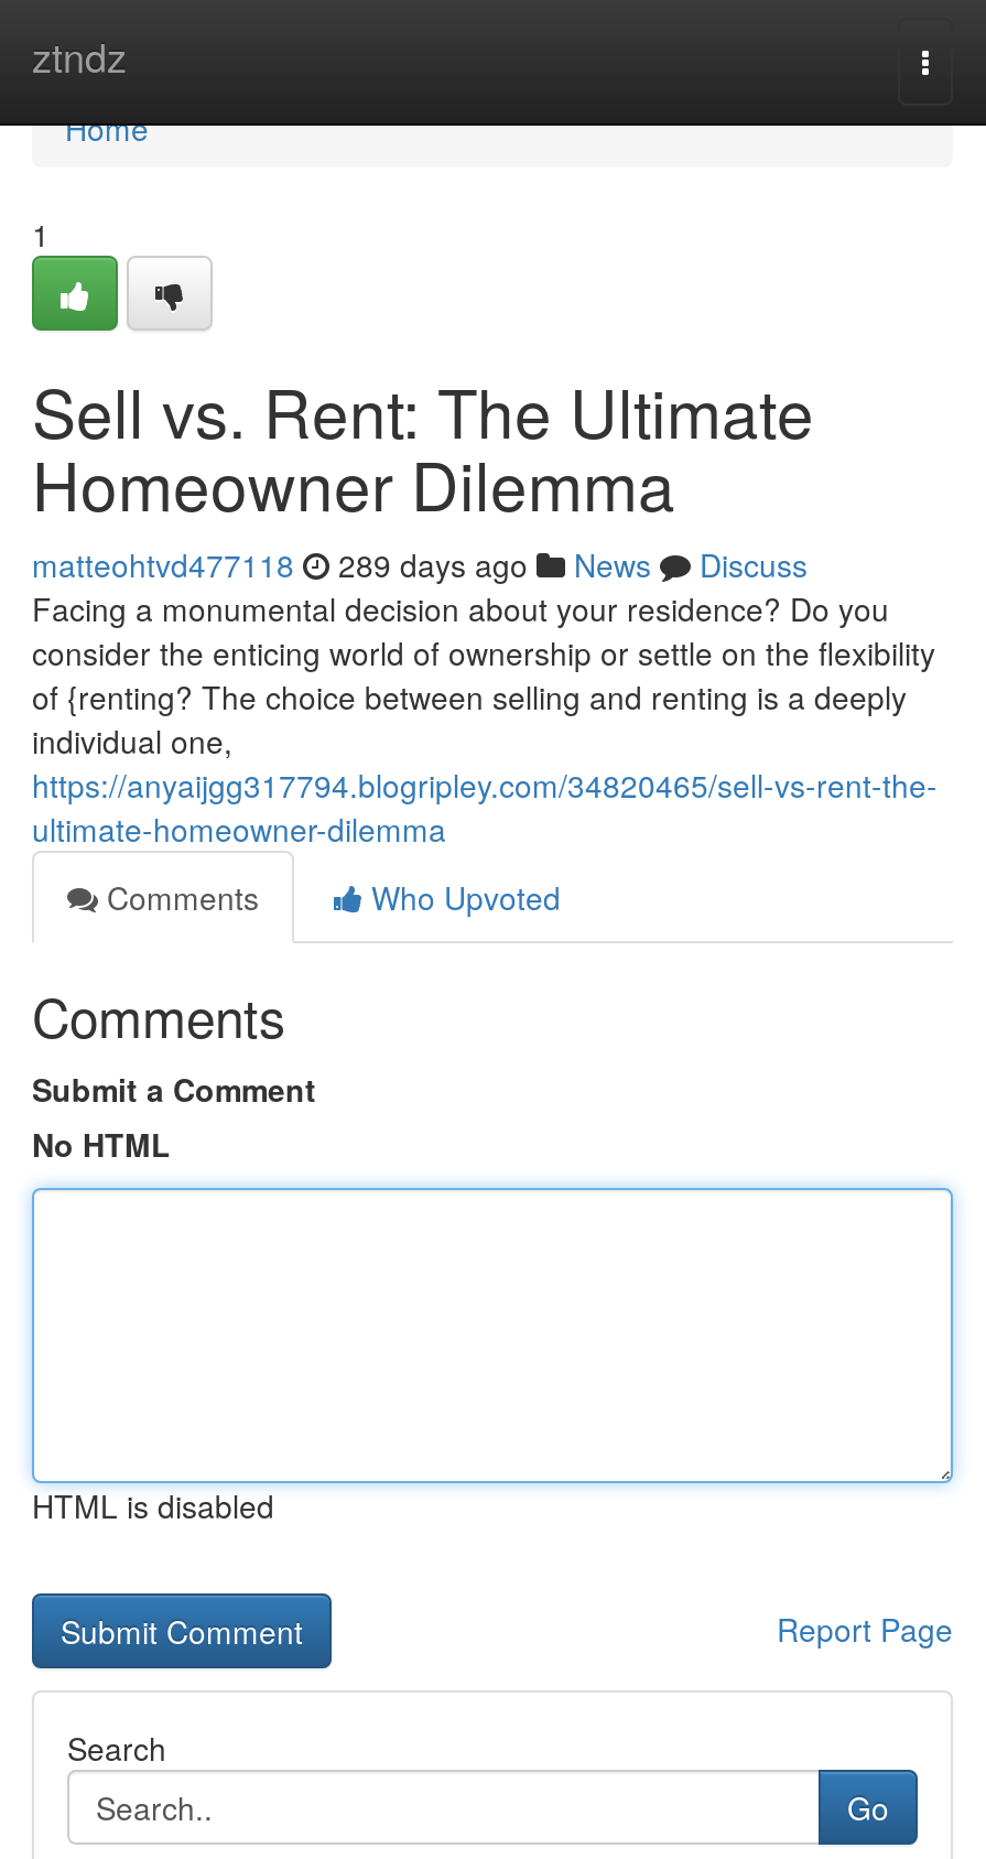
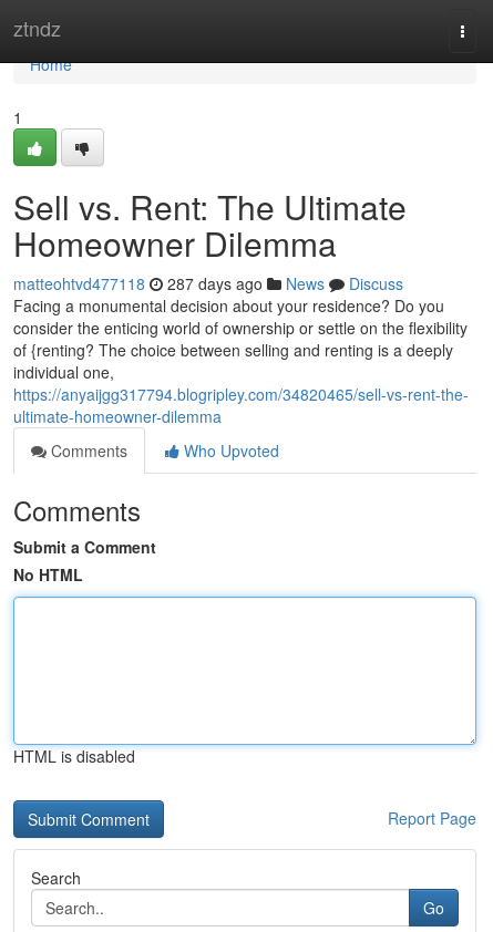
- matteohtvd477118 289 days ago News Discuss
+ matteohtvd477118 287 days ago News Discuss
